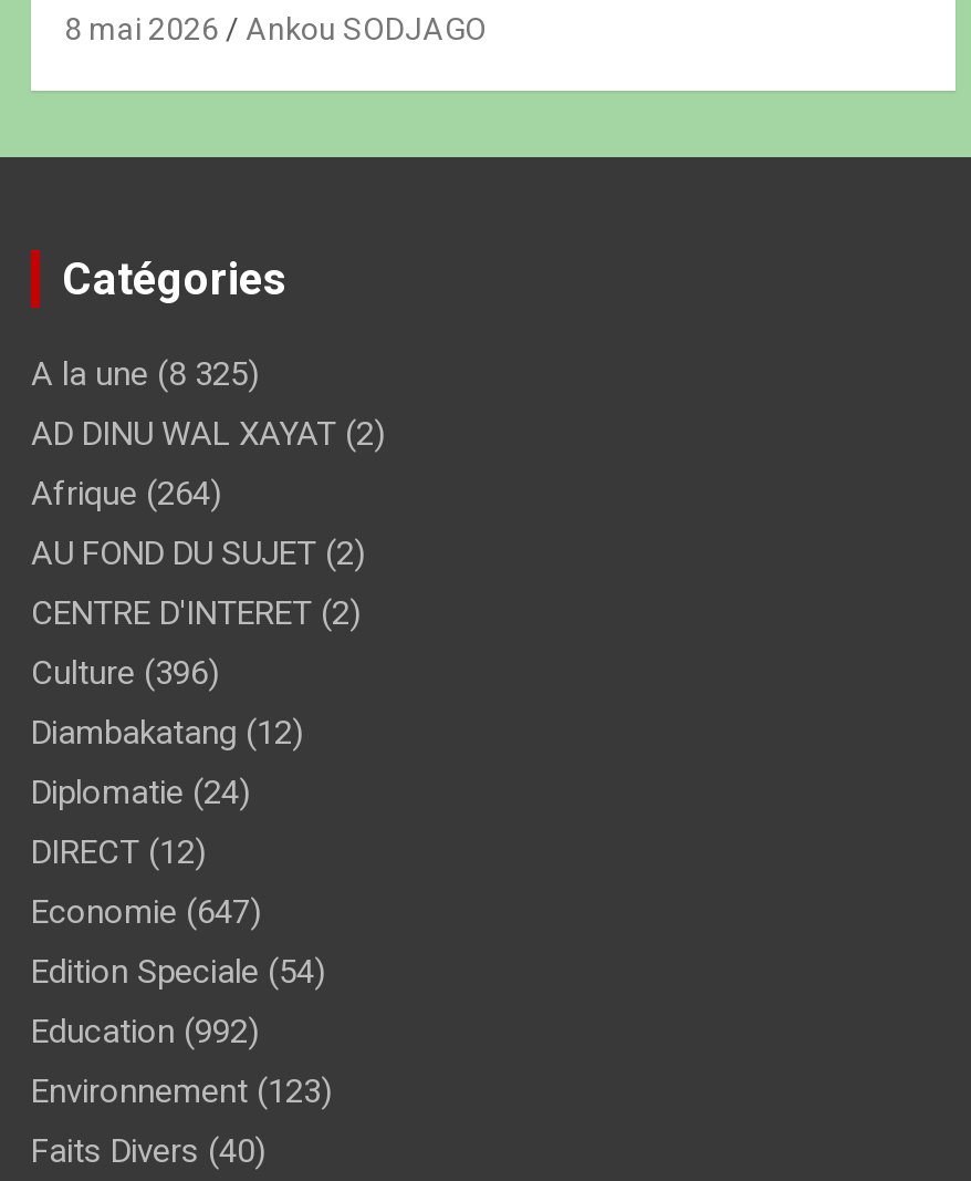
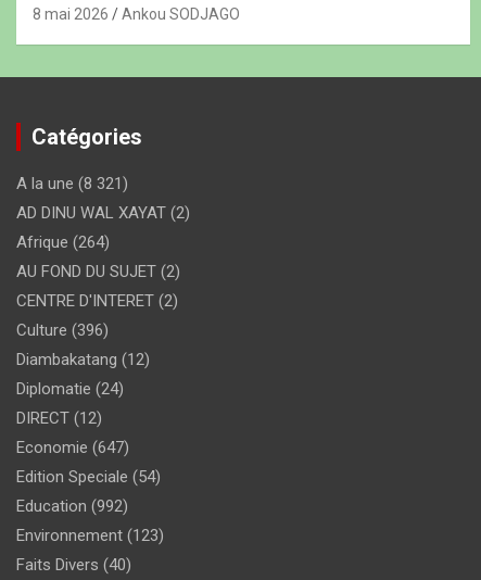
- A la une (8 325)
+ A la une (8 321)
